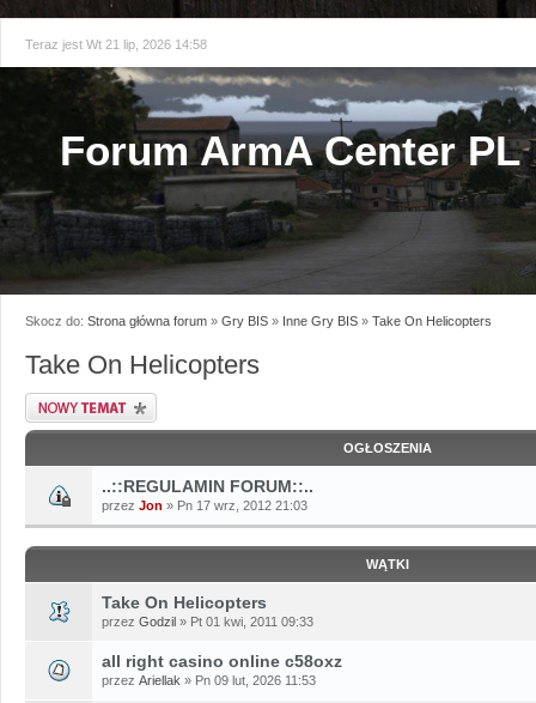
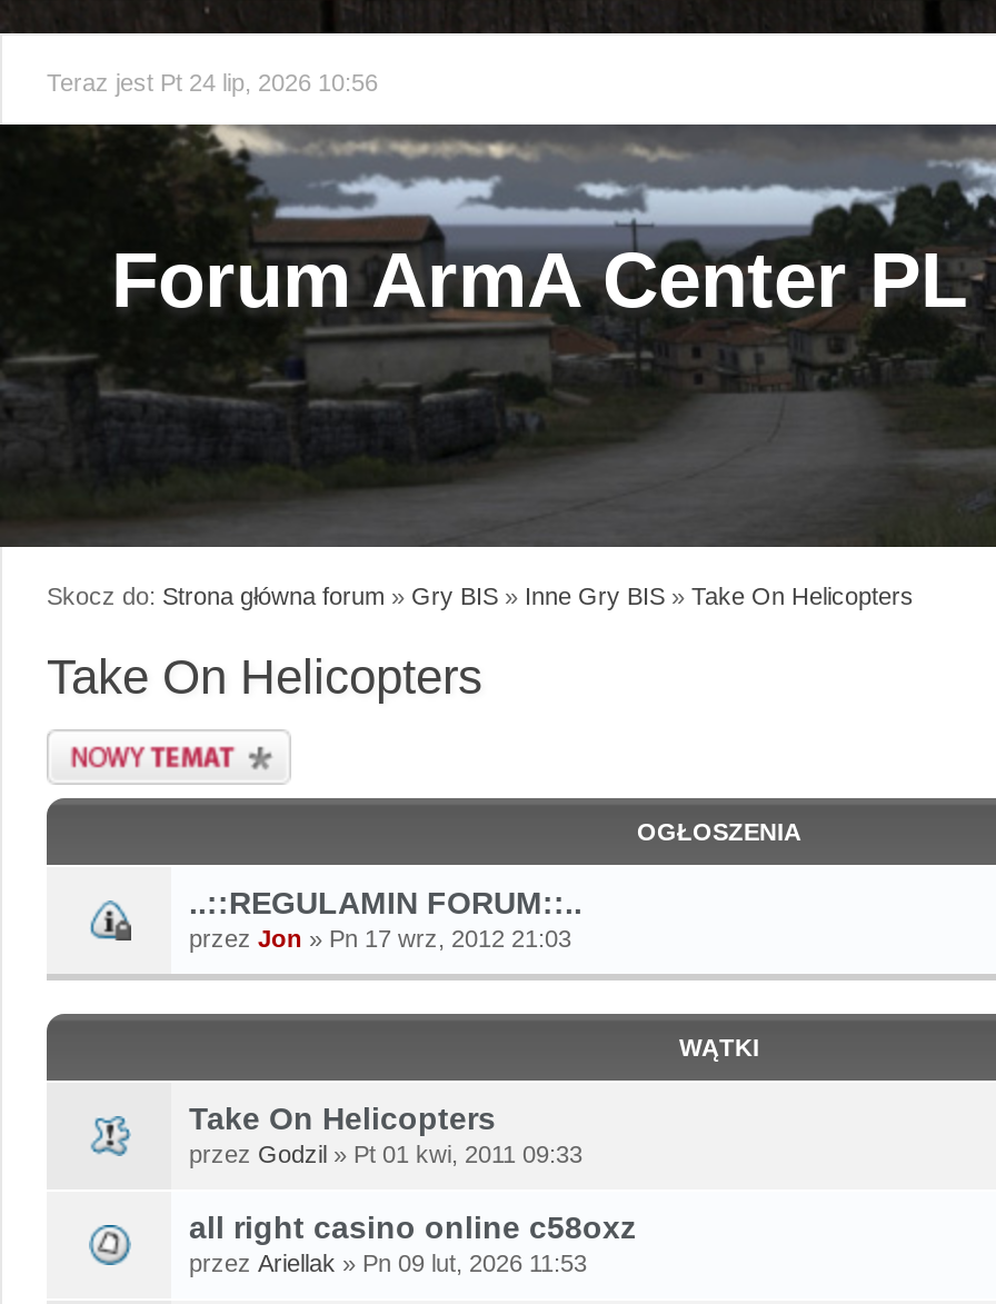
- Teraz jest Wt 21 lip, 2026 14:58
+ Teraz jest Pt 24 lip, 2026 10:56
